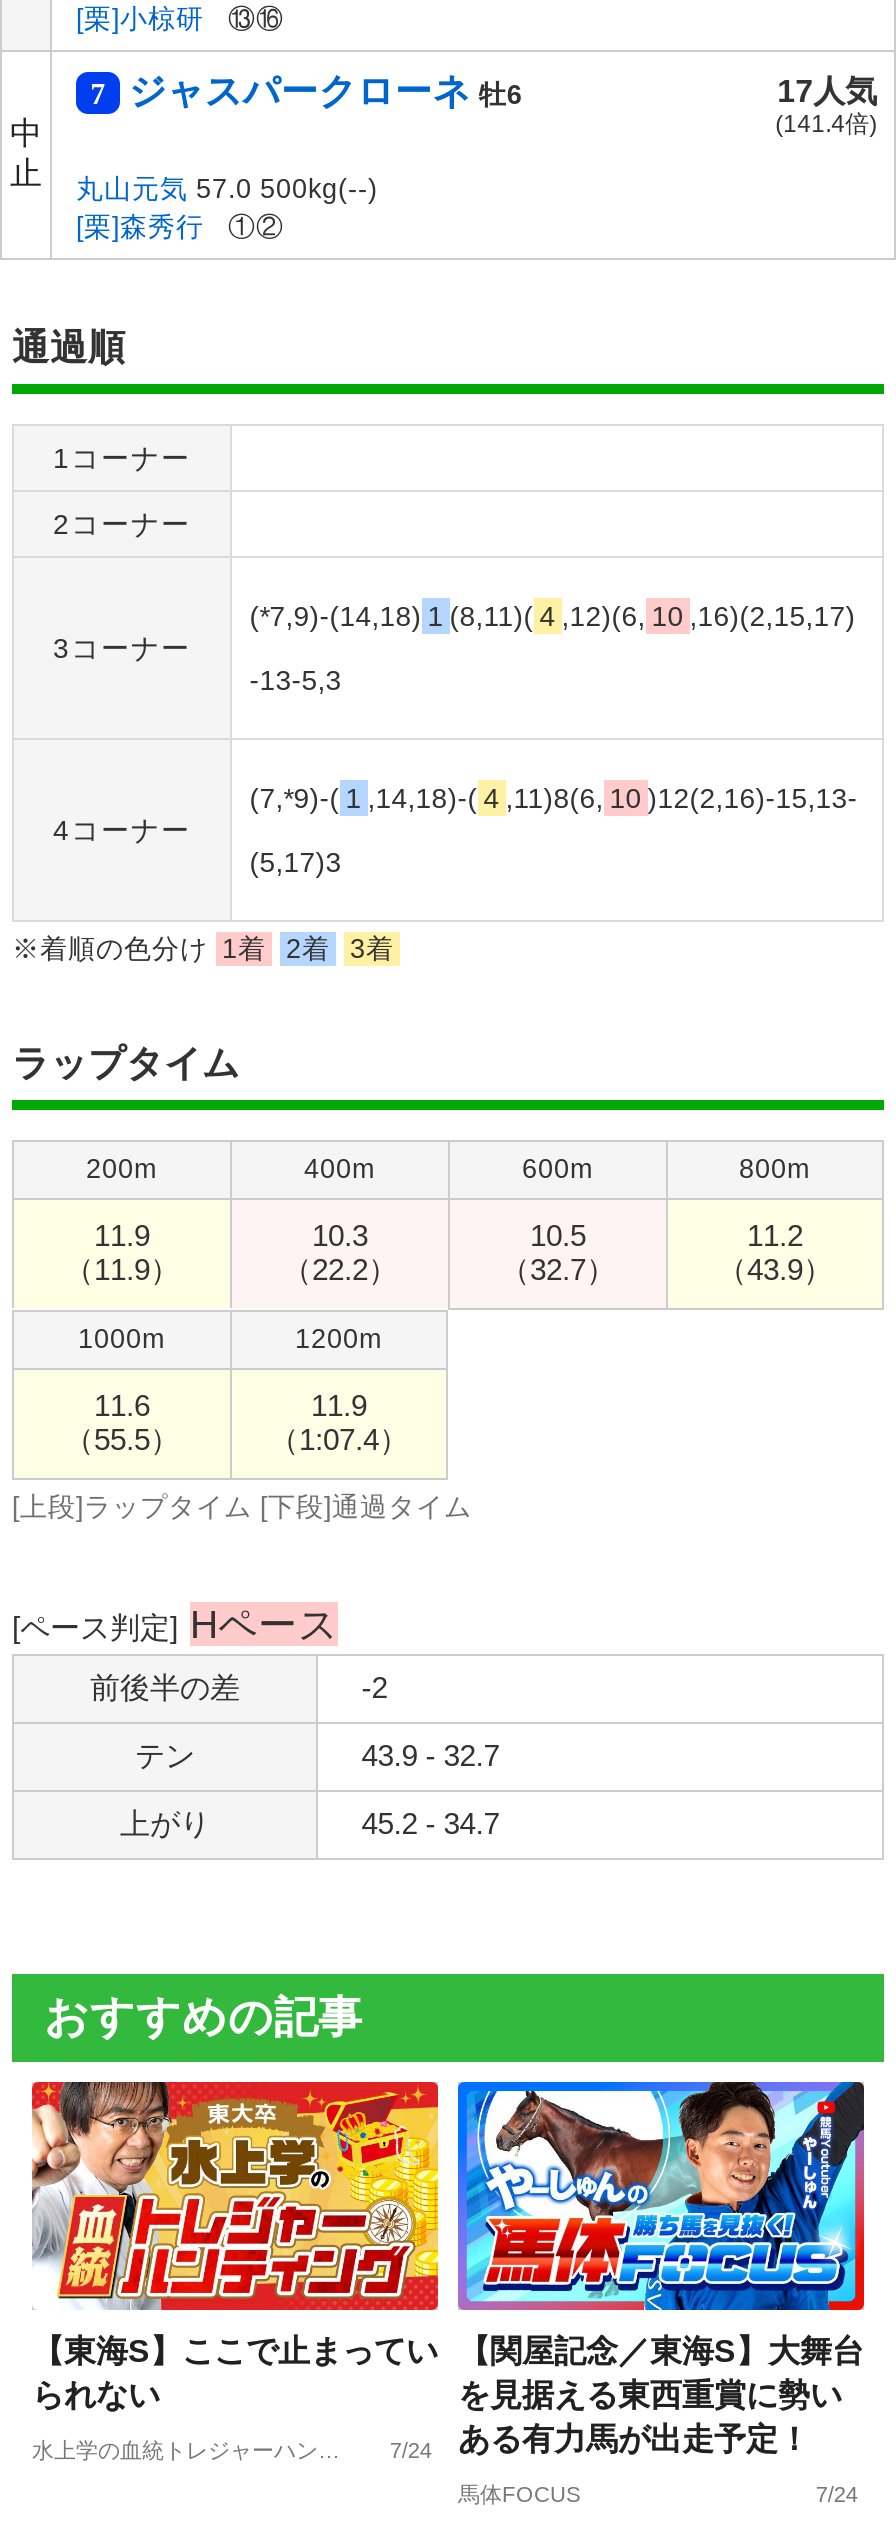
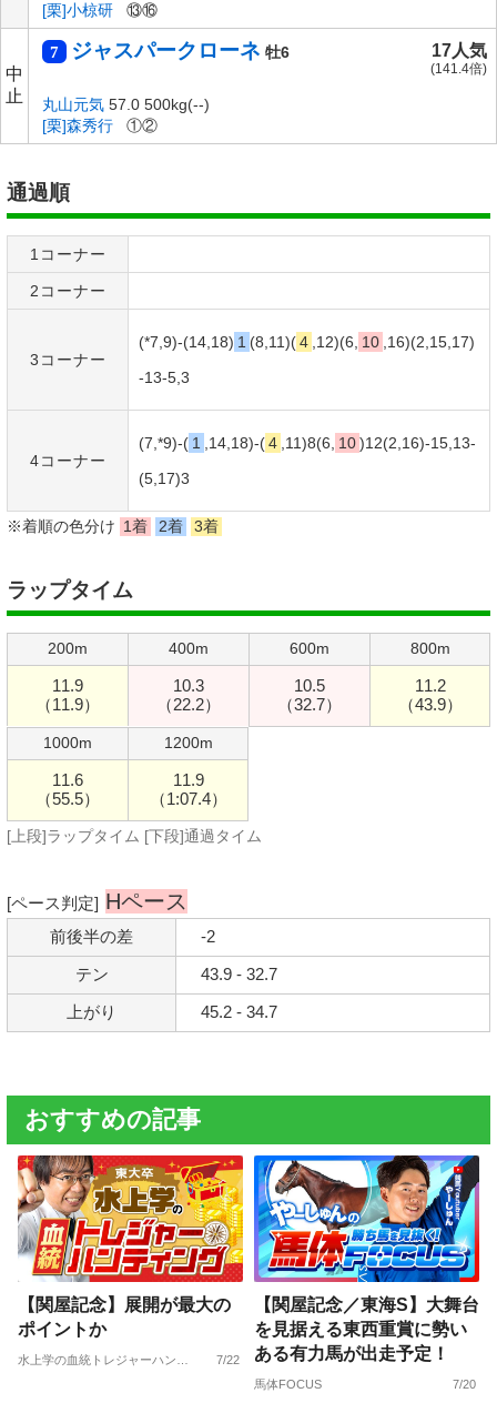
- 【東海S】ここで止まってい
- られない
+ 【関屋記念】展開が最大の
+ ポイントか

- 7/24 ある有力馬が出走予定！
+ 7/22 ある有力馬が出走予定！

- 7/24
+ 7/20
